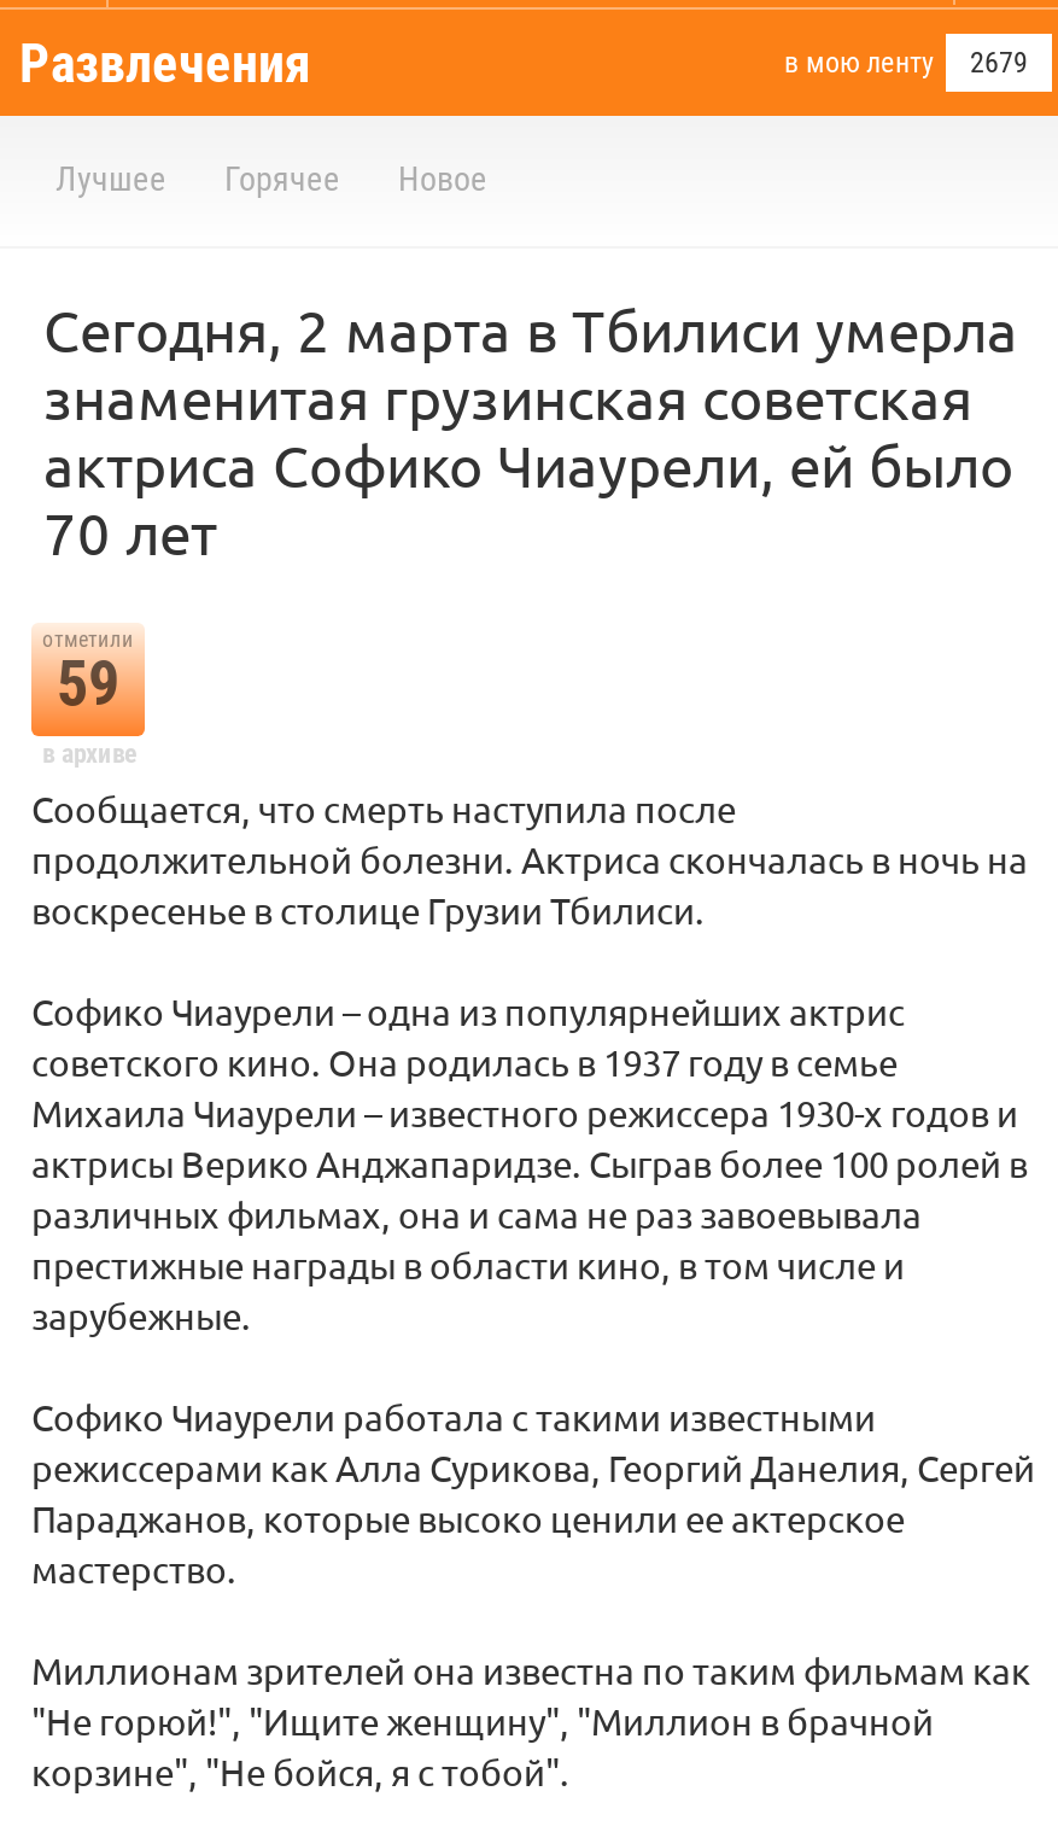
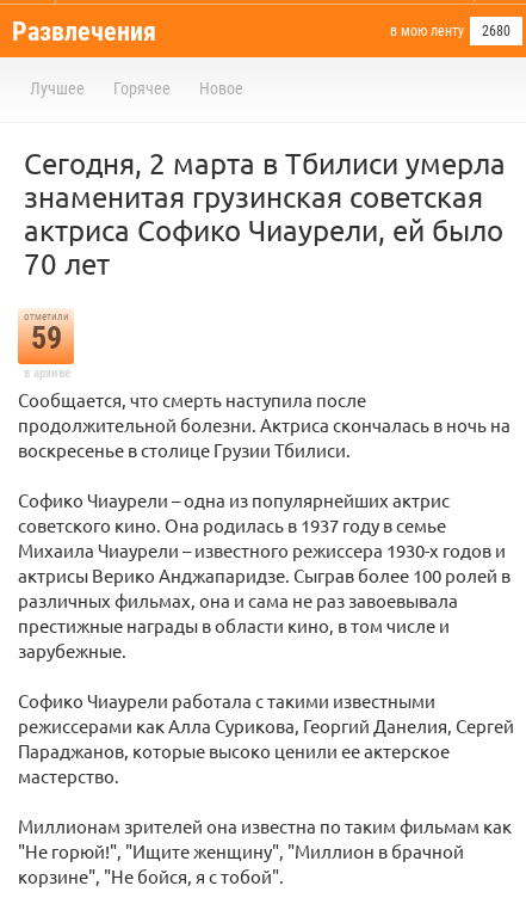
- в мою ленту 2679
+ в мою ленту 2680
